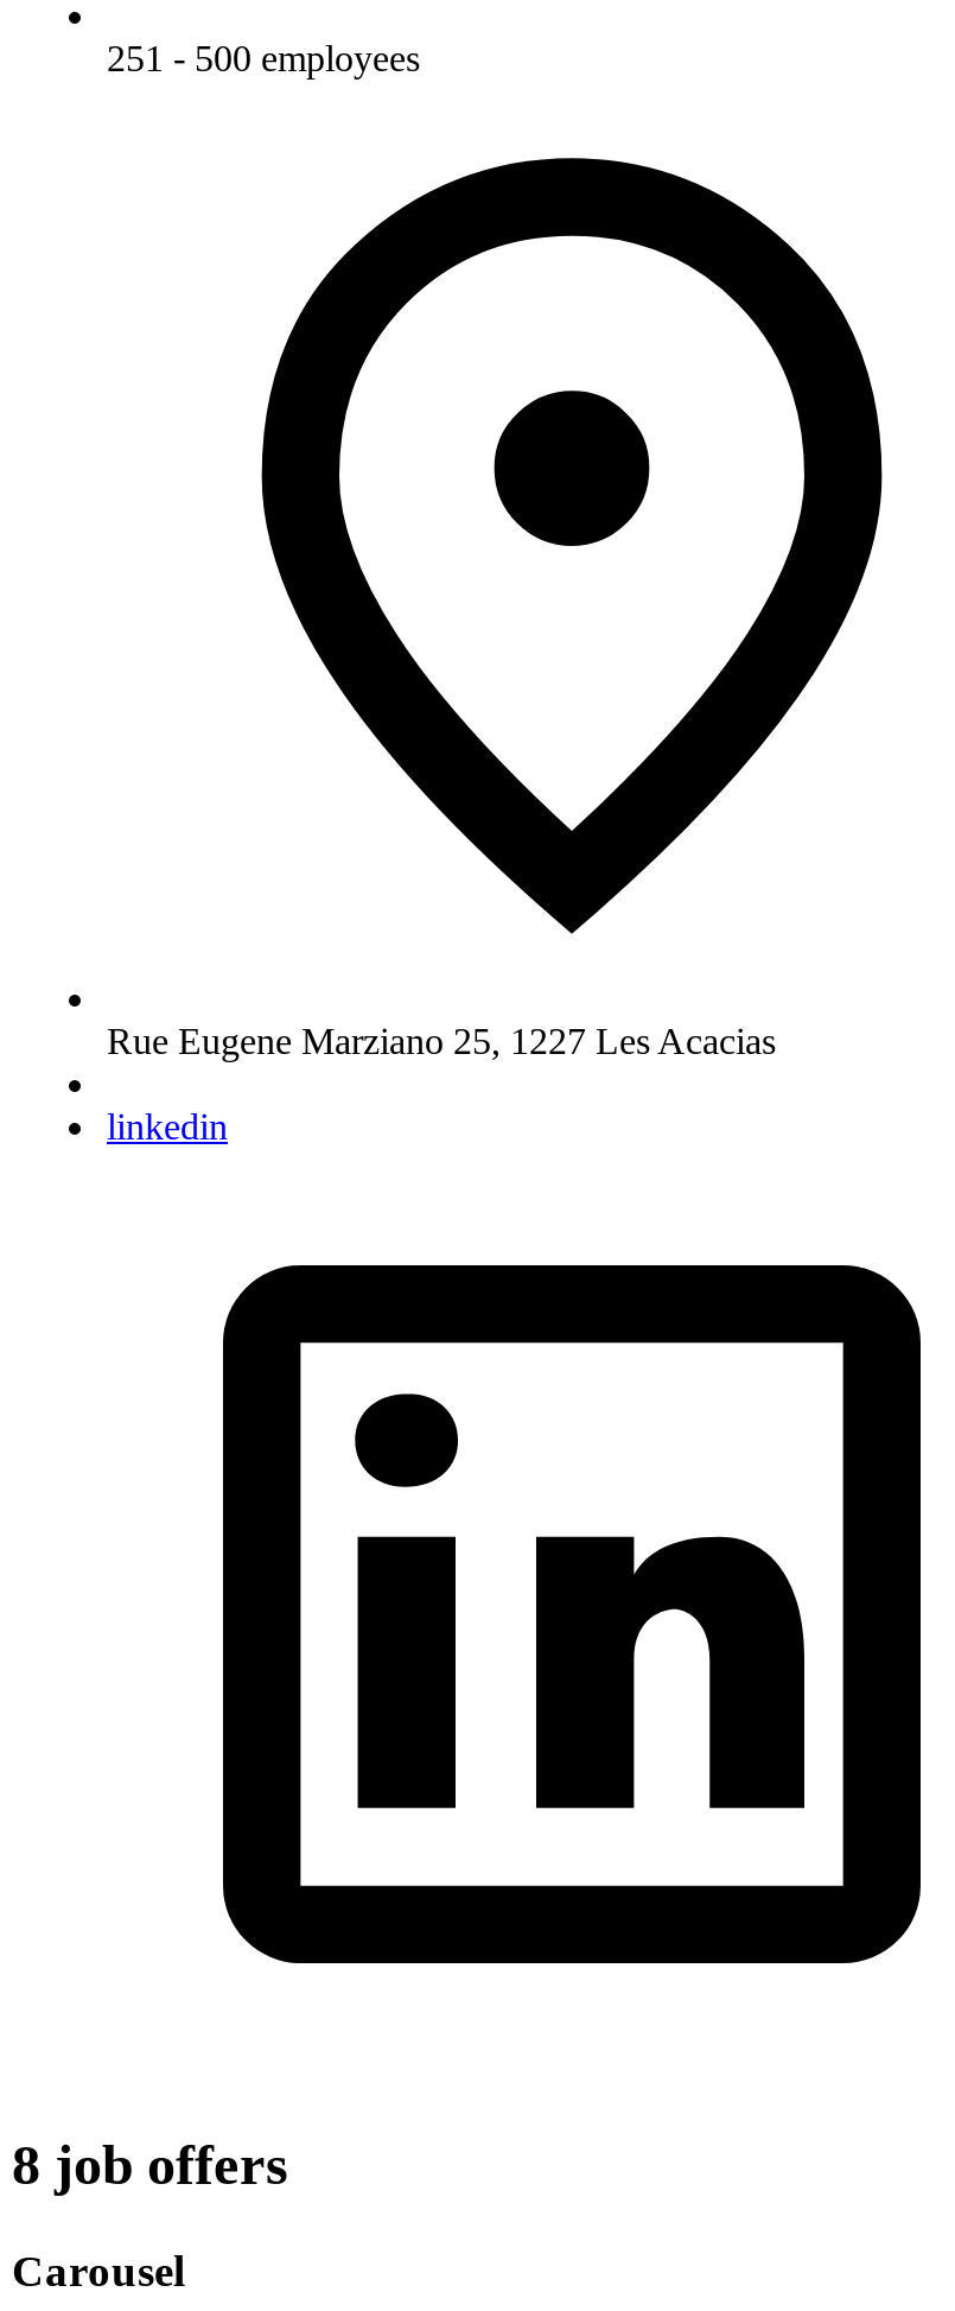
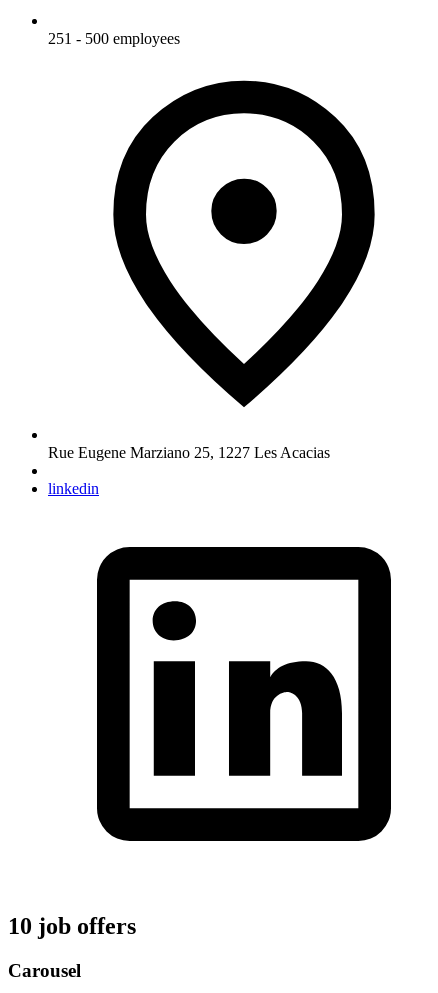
- 8 job offers
+ 10 job offers
